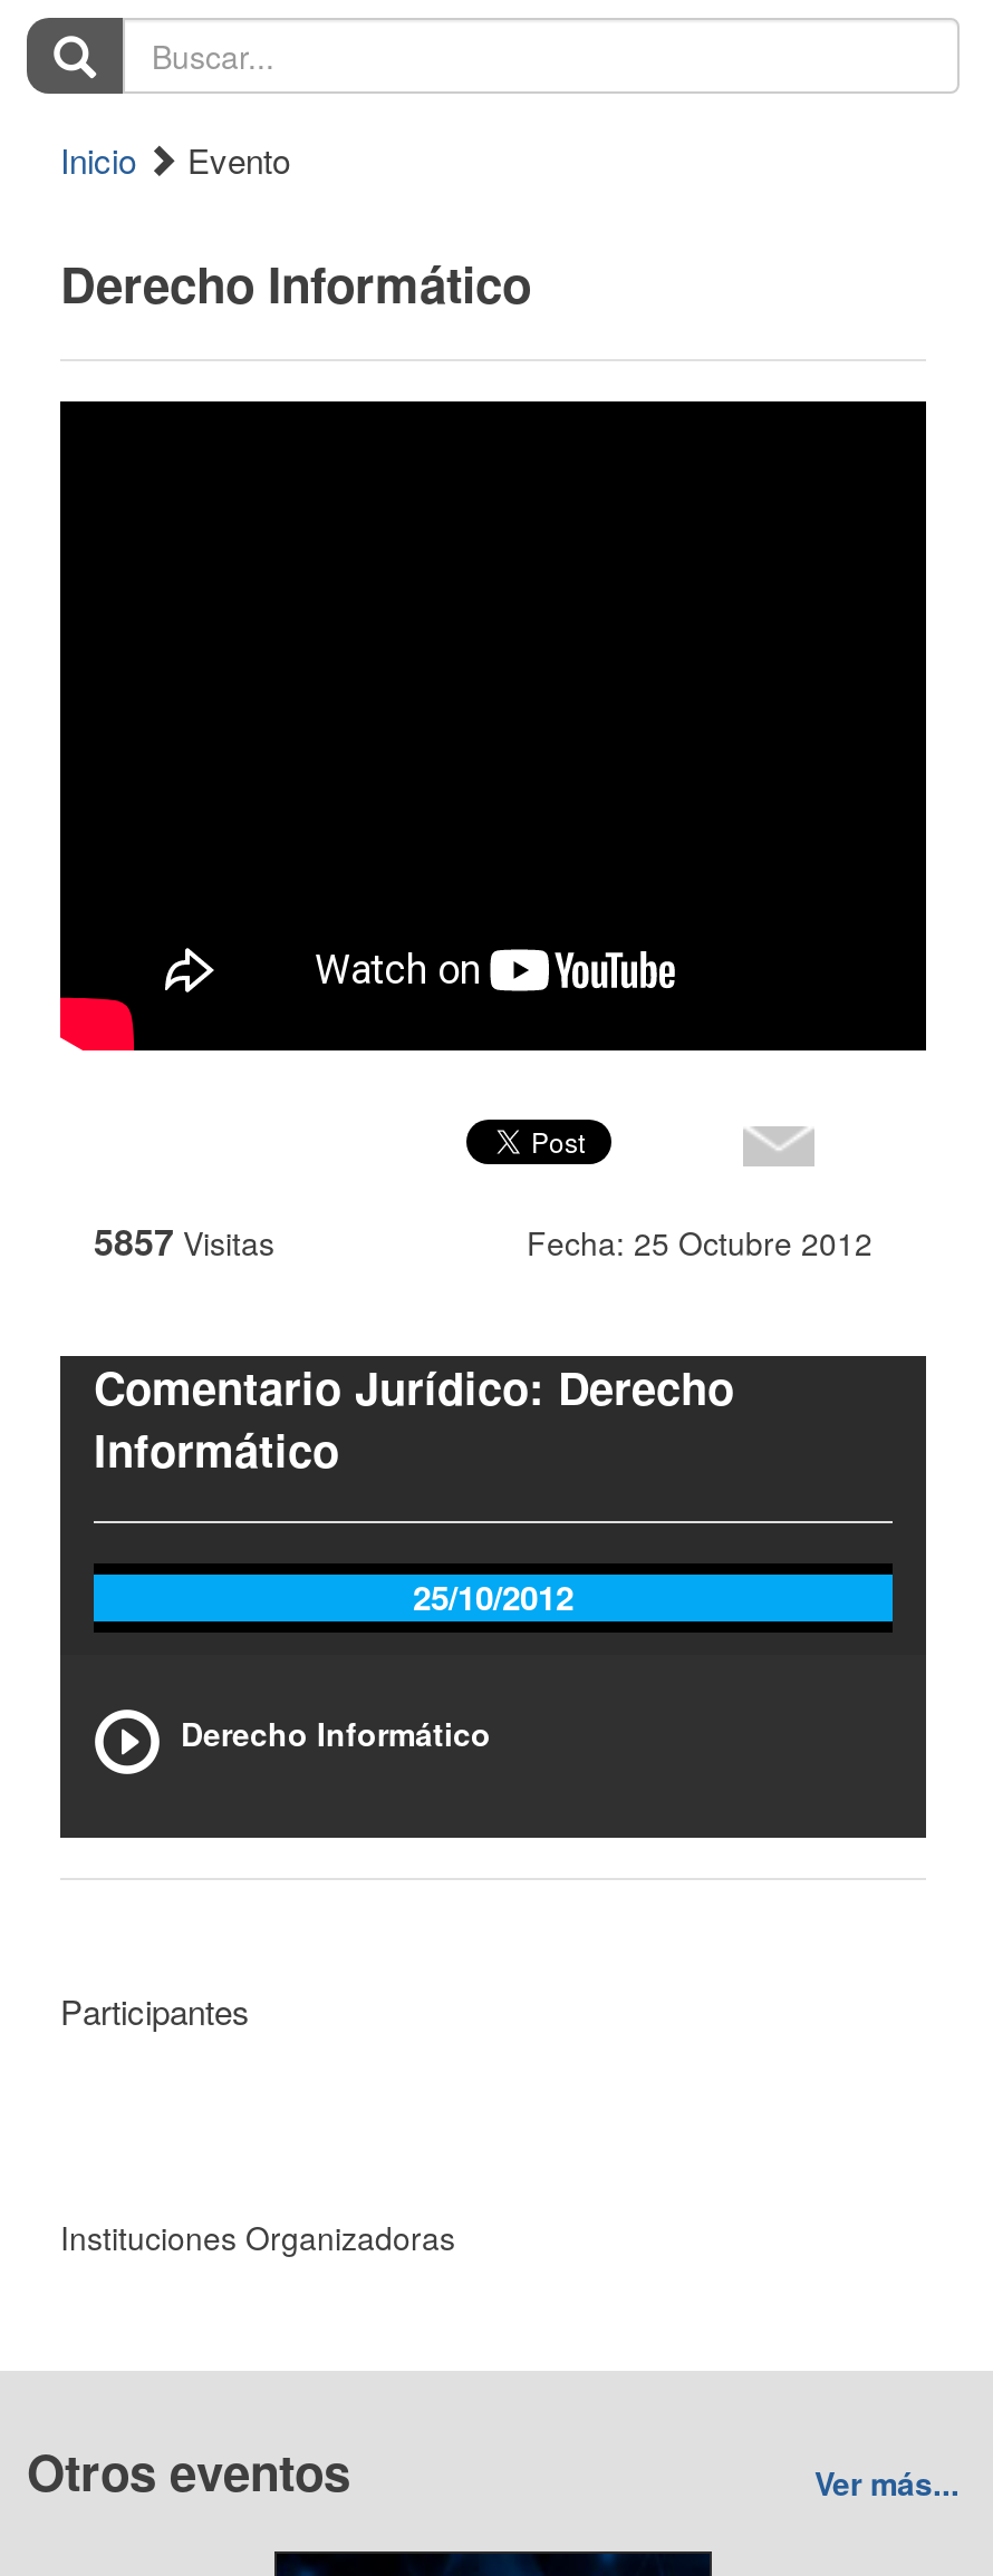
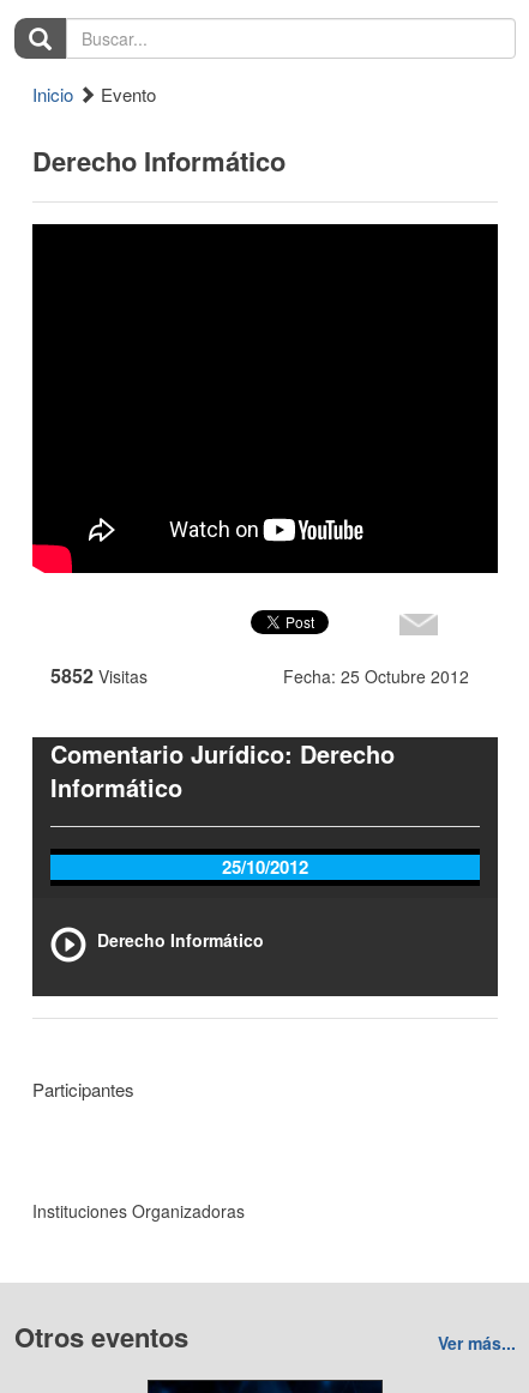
- 5857 Visitas
+ 5852 Visitas
